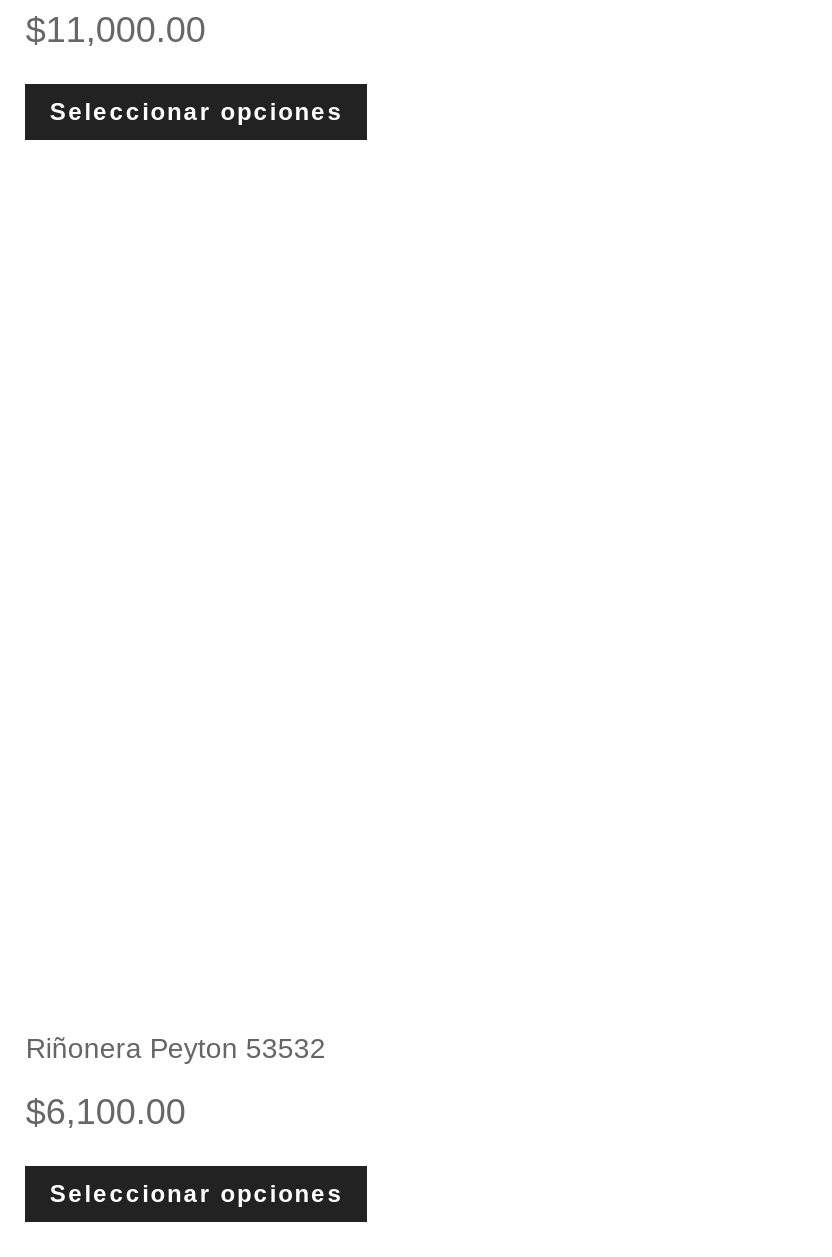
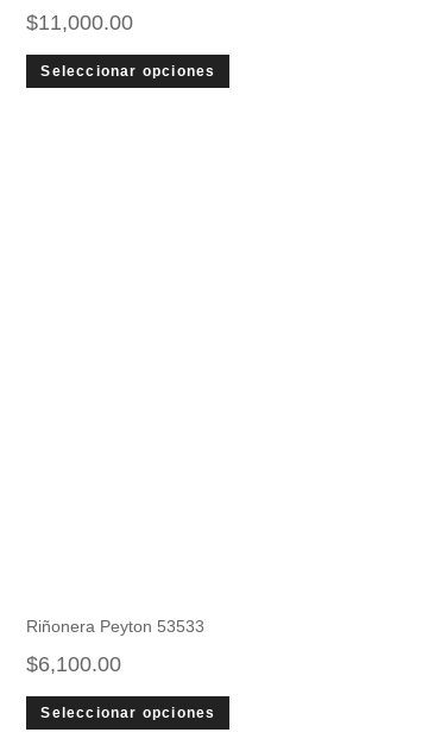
- Riñonera Peyton 53532
+ Riñonera Peyton 53533
